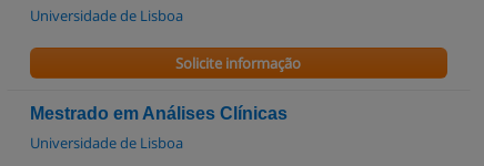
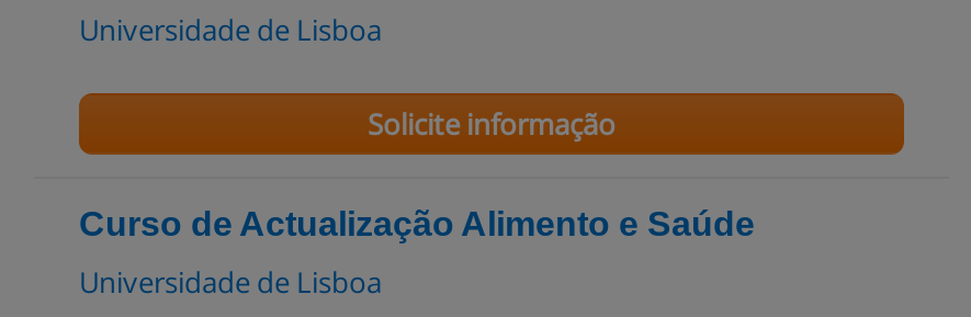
- Mestrado em Análises Clínicas
+ Curso de Actualização Alimento e Saúde
